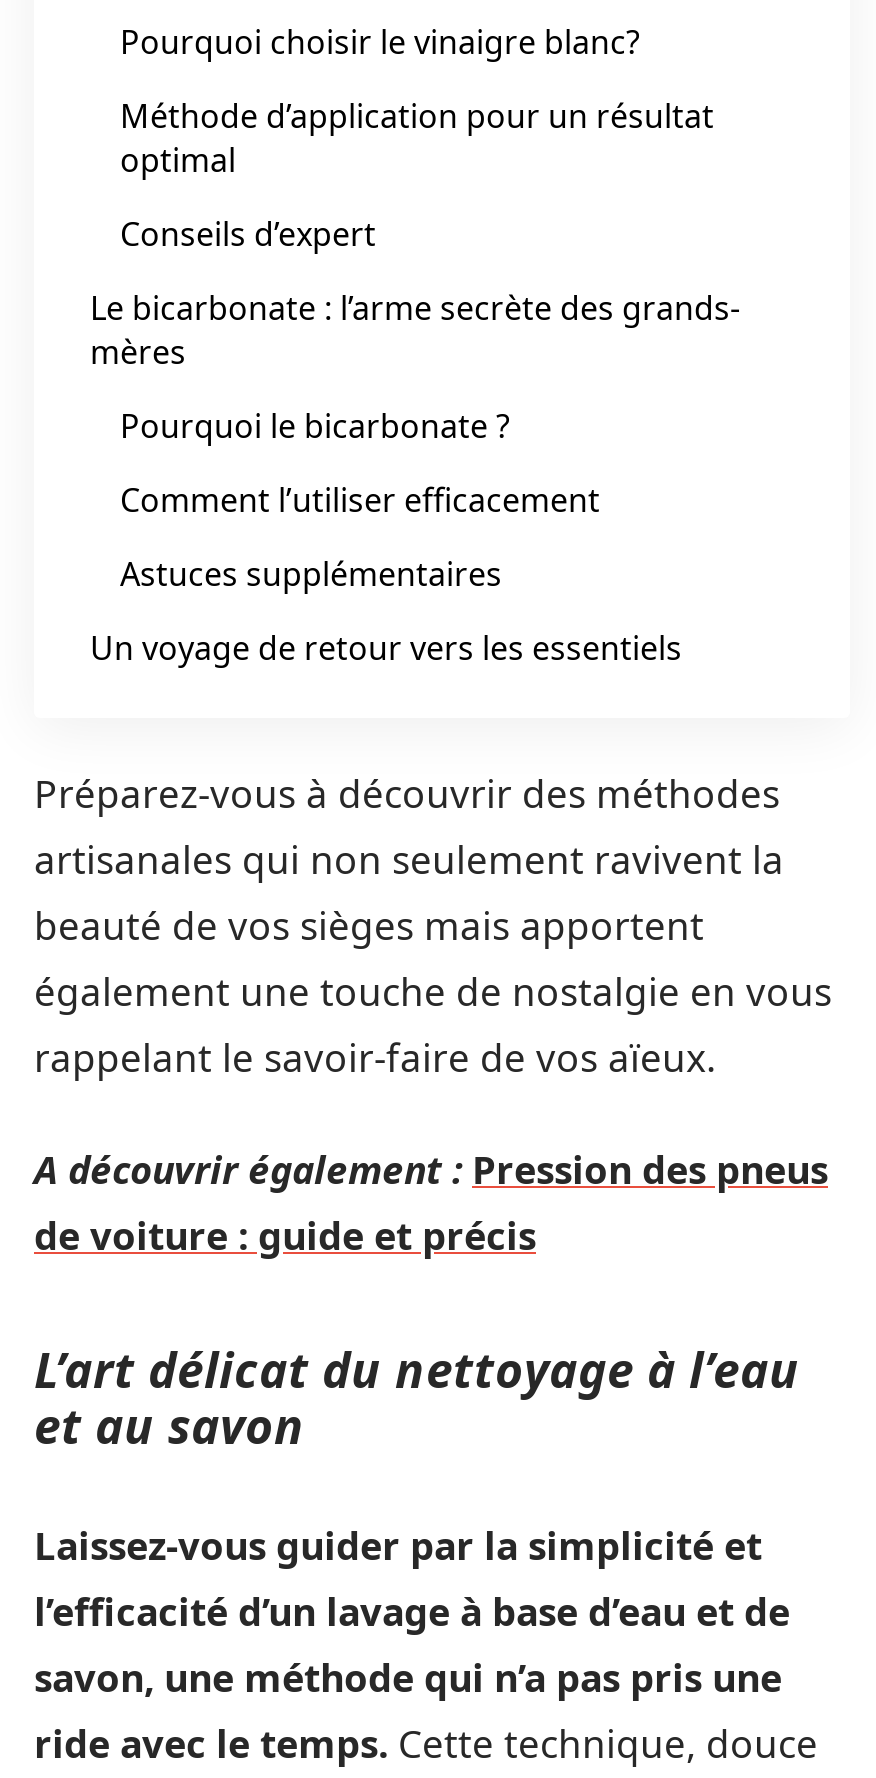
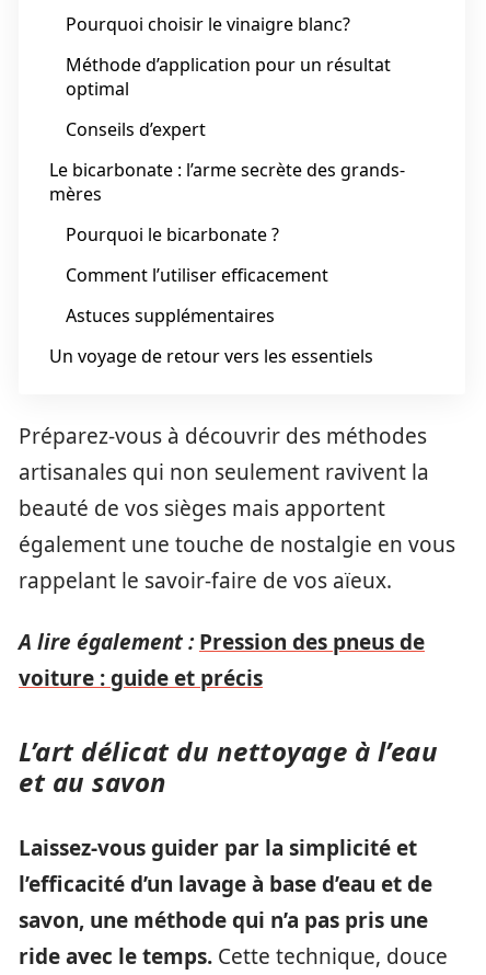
- A découvrir également : Pression des pneus
- de voiture : guide et précis
+ A lire également : Pression des pneus de
+ voiture : guide et précis
